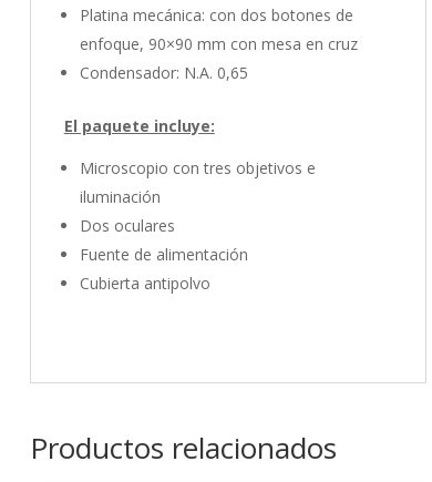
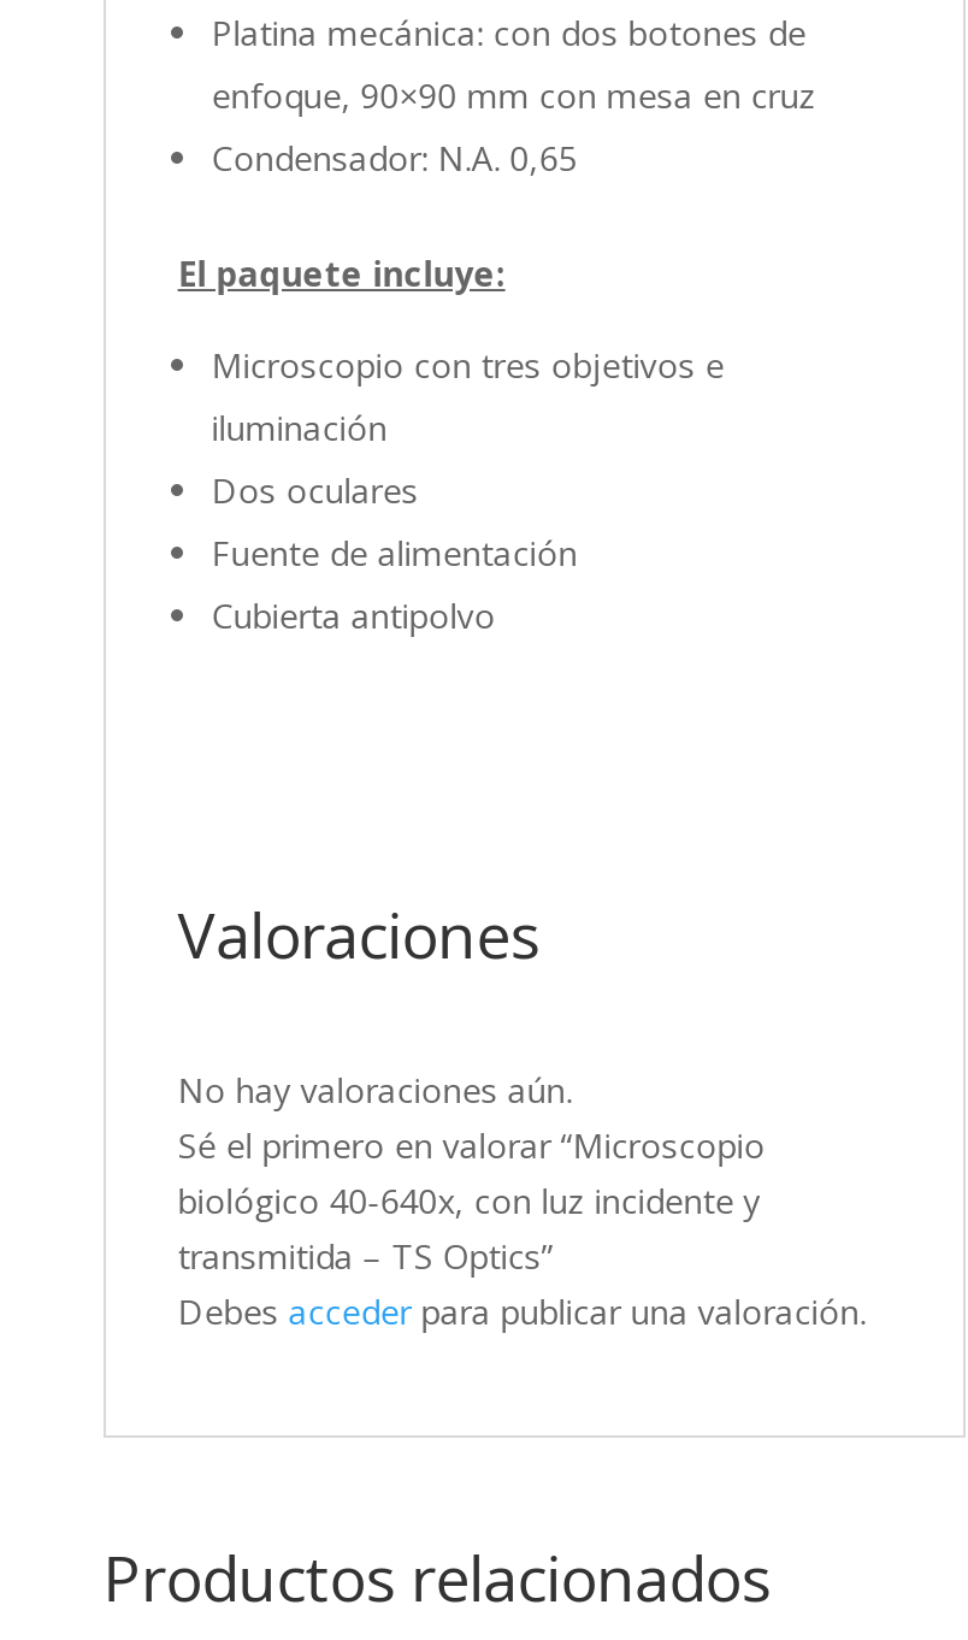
+ Valoraciones
+ No hay valoraciones aún.
+ Sé el primero en valorar “Microscopio
+ biológico 40-640x, con luz incidente y
+ transmitida – TS Optics”
+ Debes acceder para publicar una valoración.
